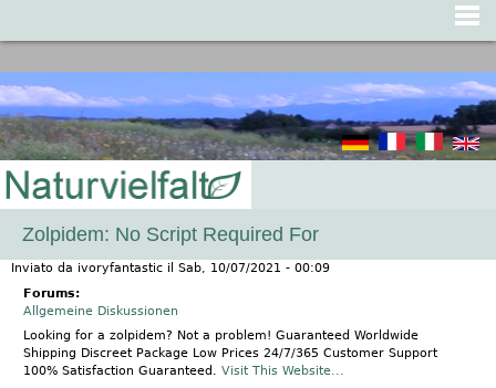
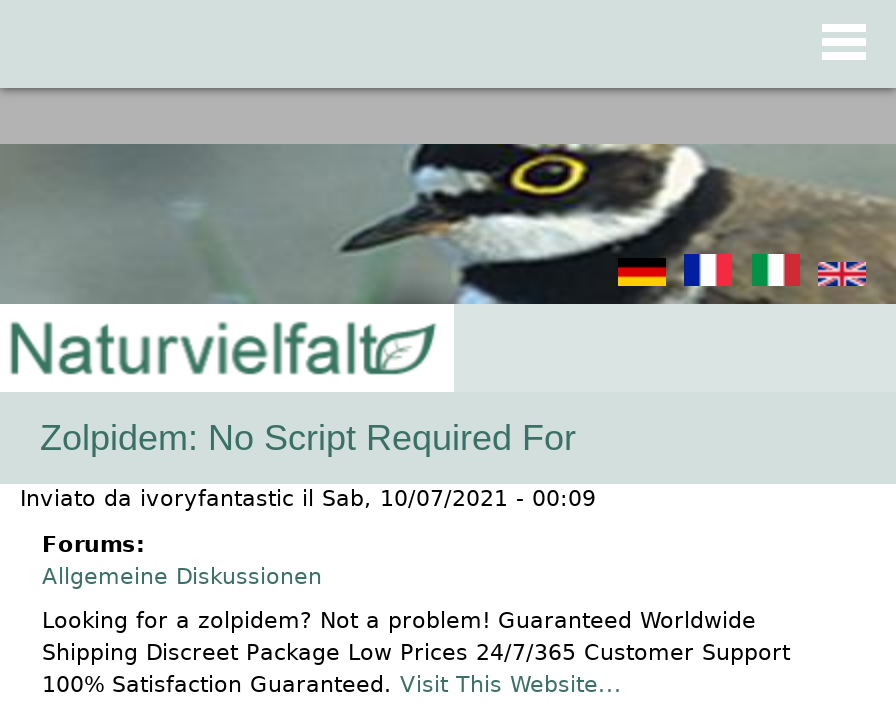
- [image]
+ [image]
